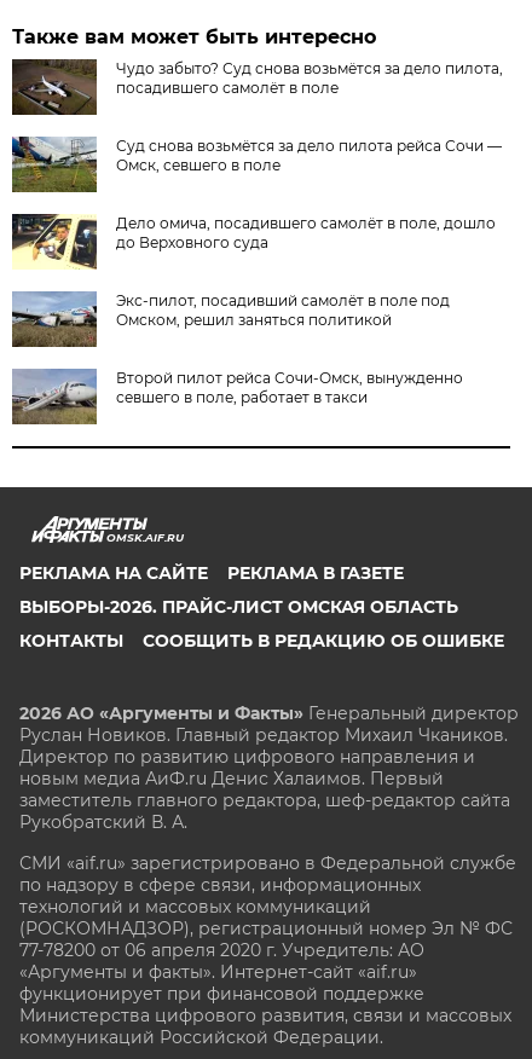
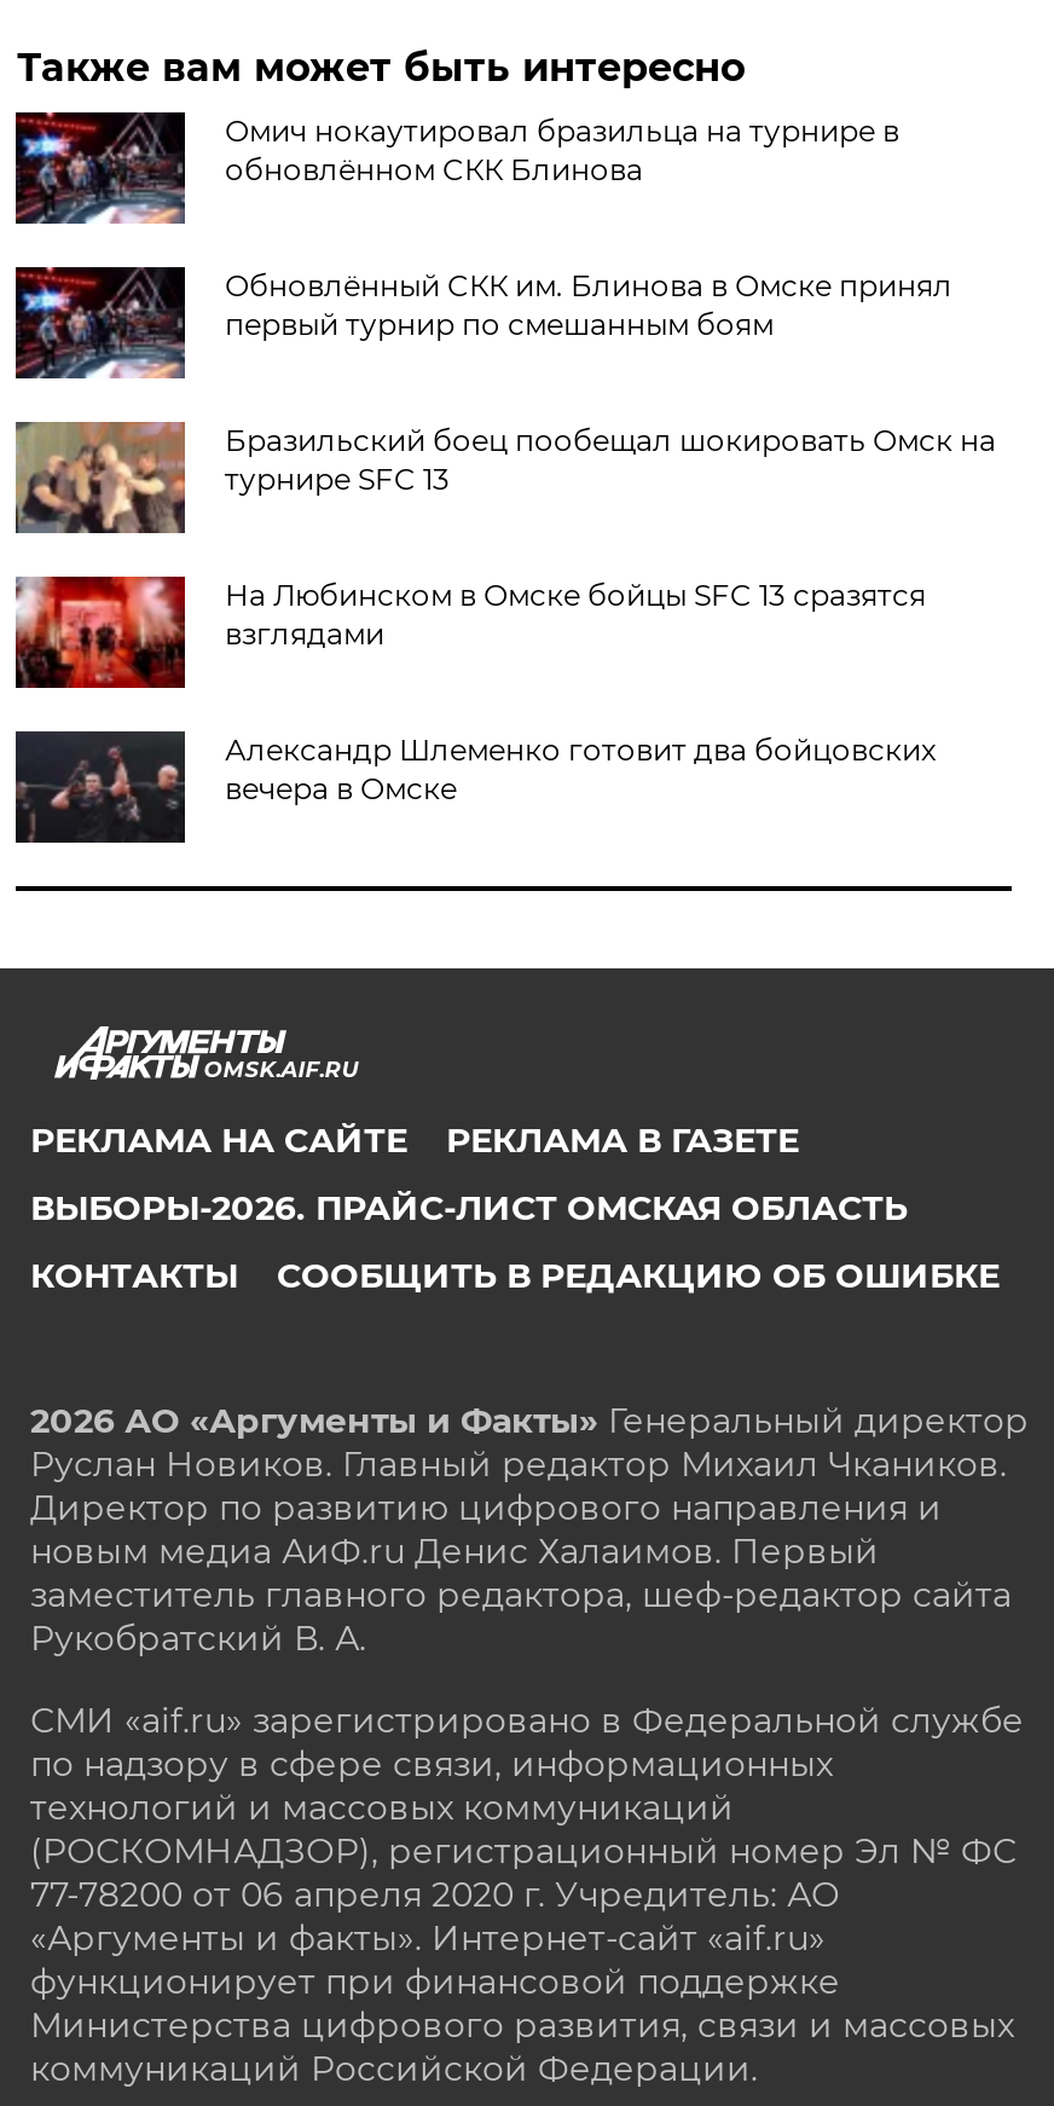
- [image]
- Чудо забыто? Суд снова возьмётся за дело пилота,
- посадившего самолёт в поле
+ [image]
+ Омич нокаутировал бразильца на турнире в
+ обновлённом СКК Блинова

- [image]
- Суд снова возьмётся за дело пилота рейса Сочи —
- Омск, севшего в поле
+ [image]
+ Обновлённый СКК им. Блинова в Омске принял
+ первый турнир по смешанным боям

- [image]
- Дело омича, посадившего самолёт в поле, дошло
- до Верховного суда
+ [image]
+ Бразильский боец пообещал шокировать Омск на
+ турнире SFC 13

- [image]
- Экс-пилот, посадивший самолёт в поле под
- Омском, решил заняться политикой
+ [image]
+ На Любинском в Омске бойцы SFC 13 сразятся
+ взглядами

- [image]
- Второй пилот рейса Сочи-Омск, вынужденно
- севшего в поле, работает в такси
+ [image]
+ Александр Шлеменко готовит два бойцовских
+ вечера в Омске
